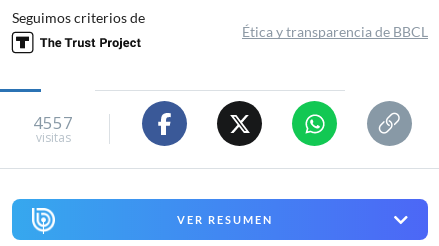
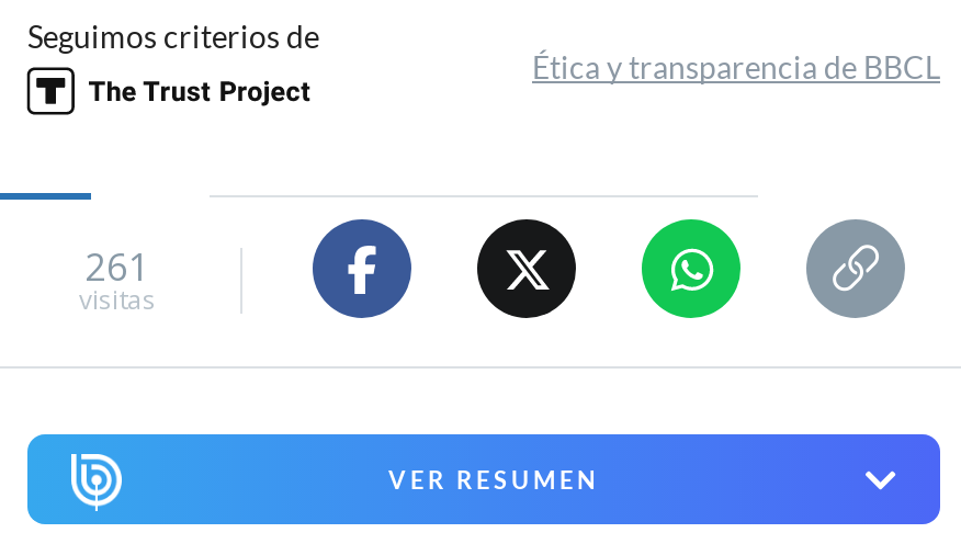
- 4557
+ 261
